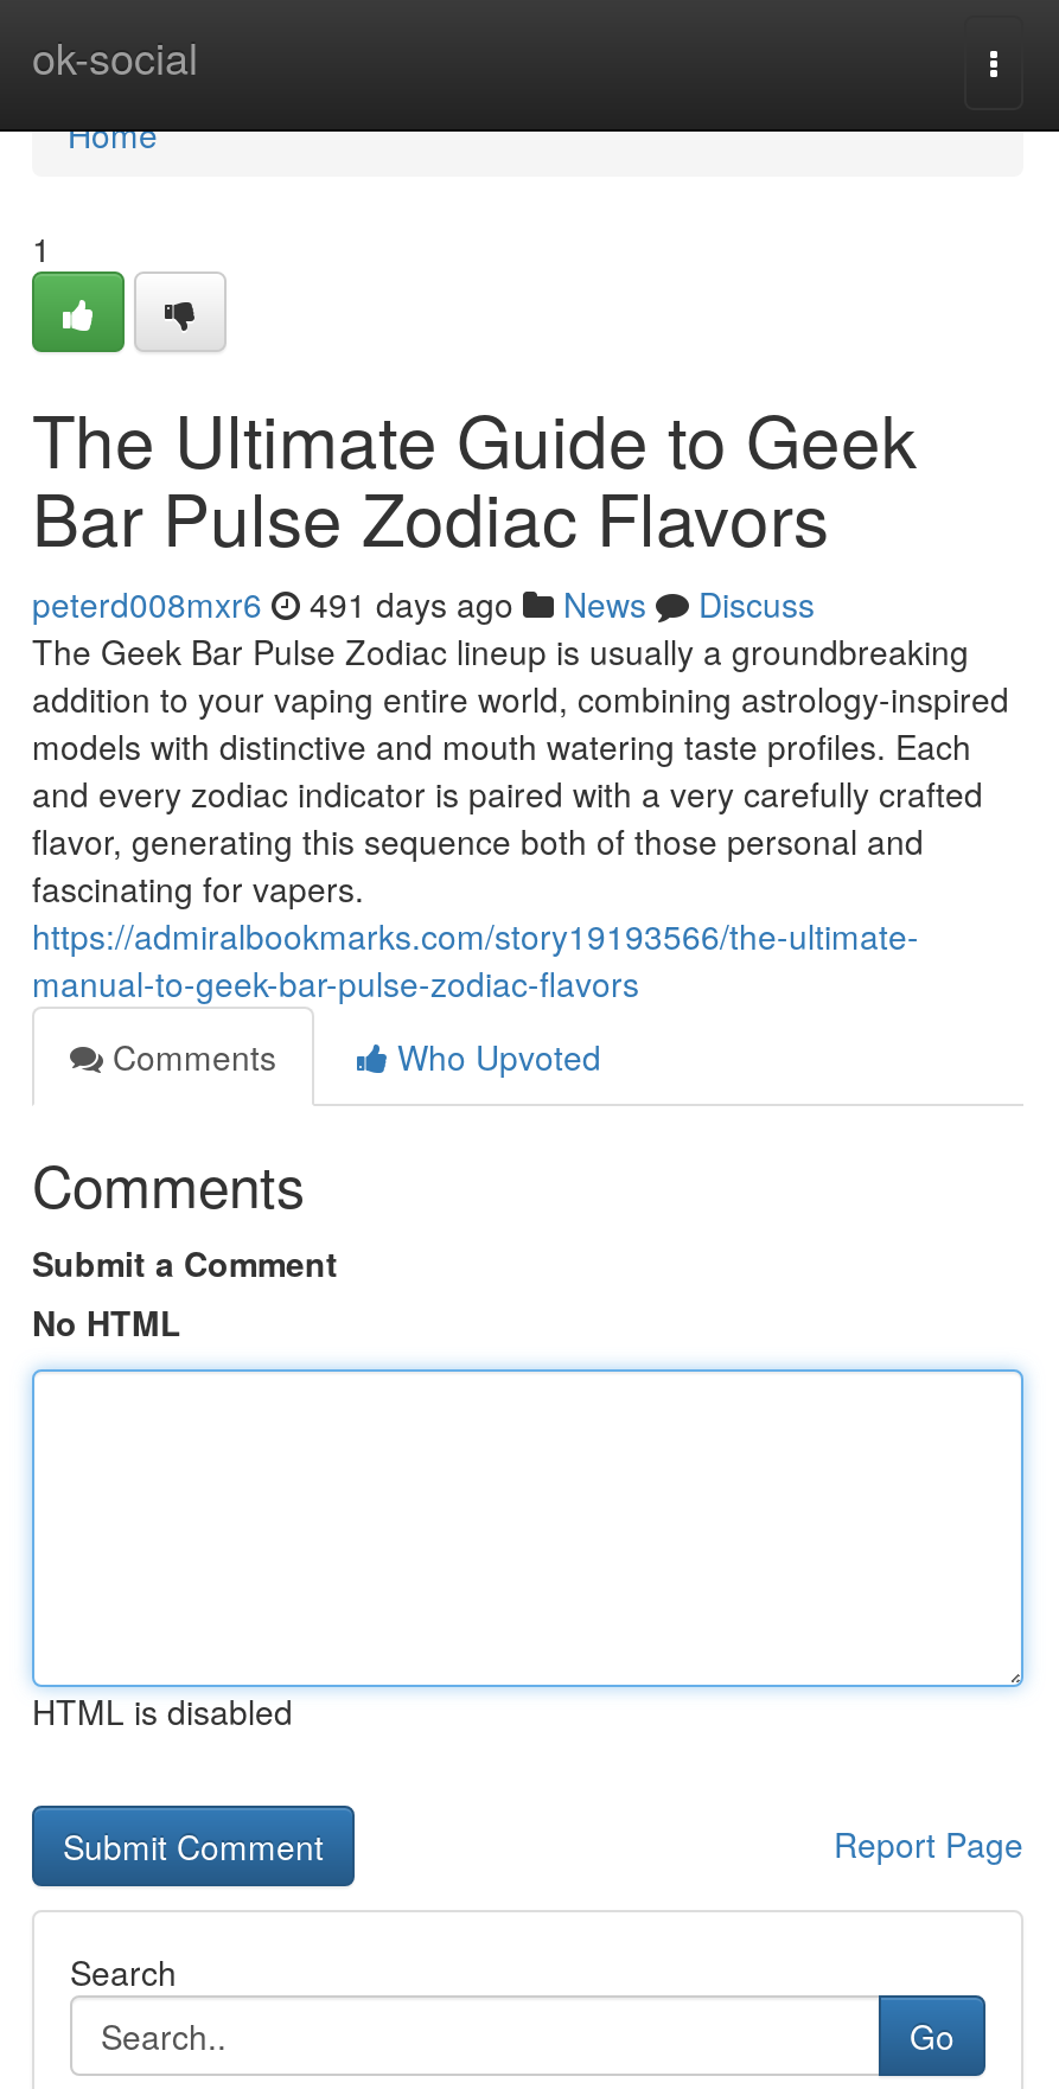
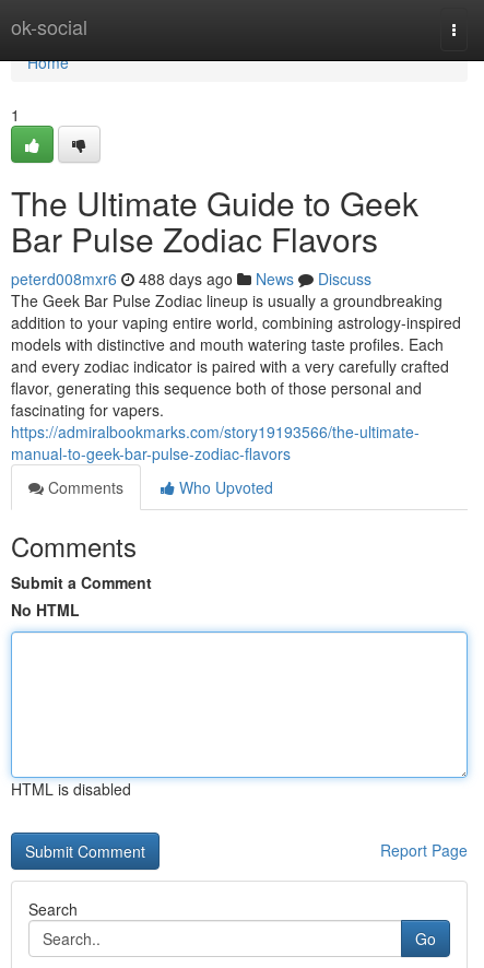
- peterd008mxr6 491 days ago News Discuss
+ peterd008mxr6 488 days ago News Discuss
